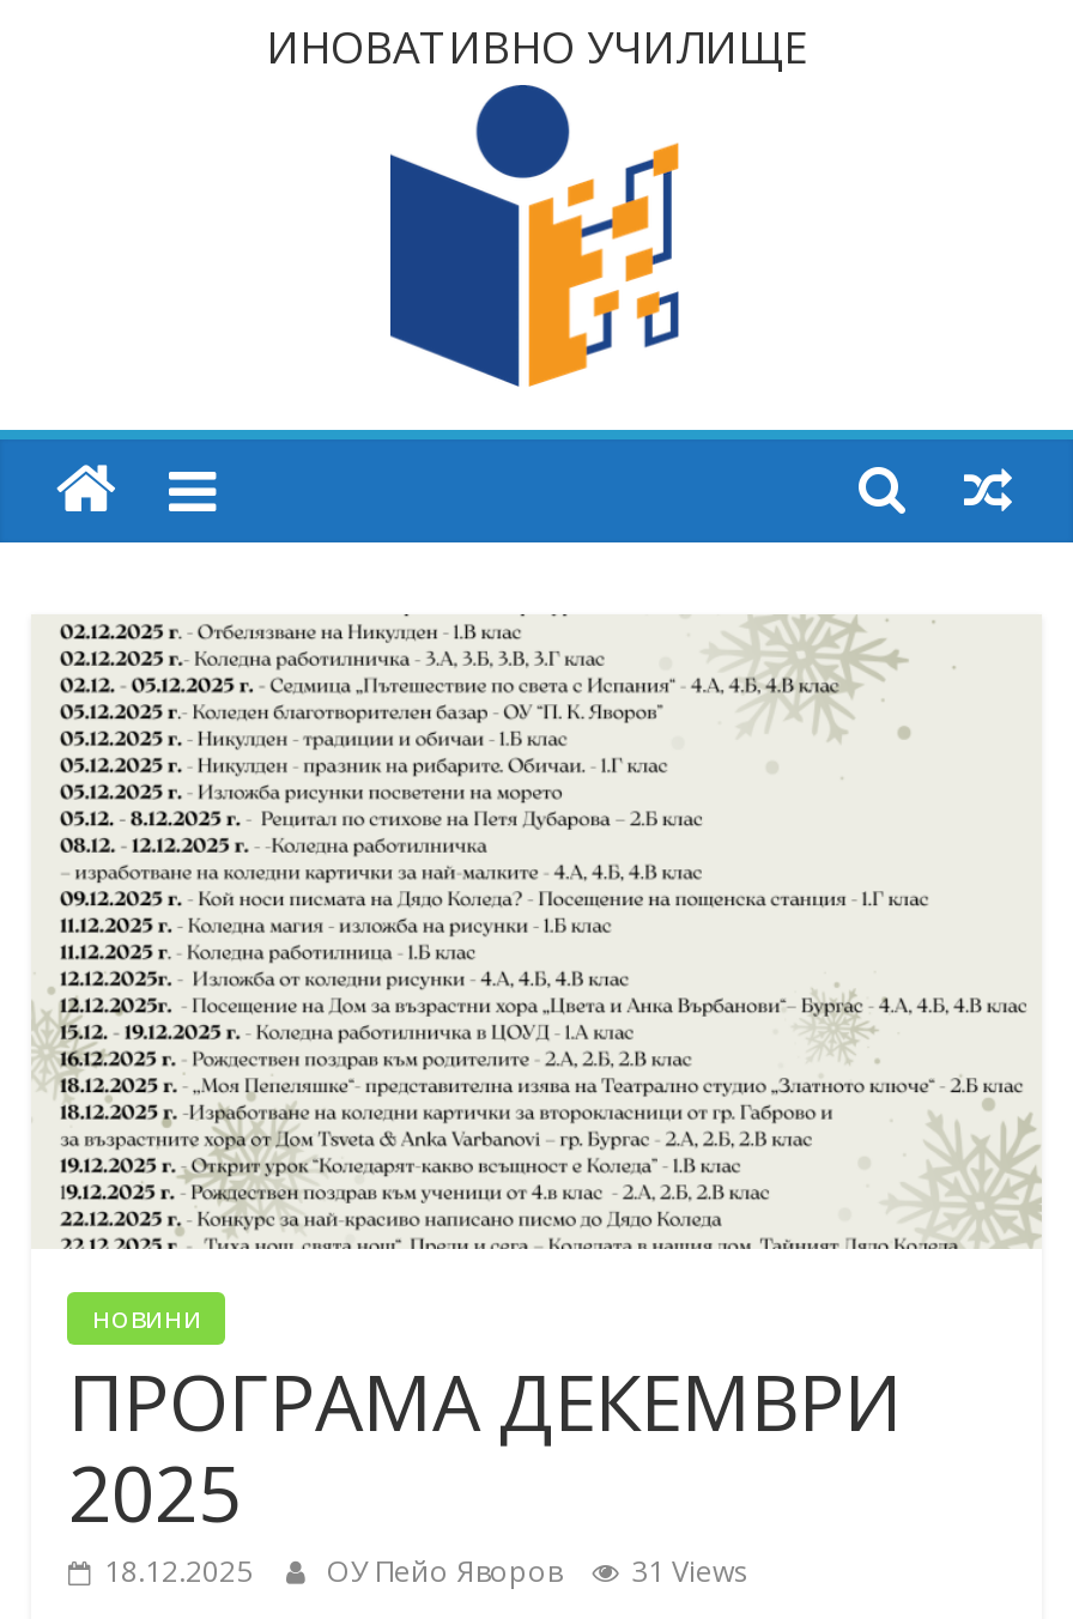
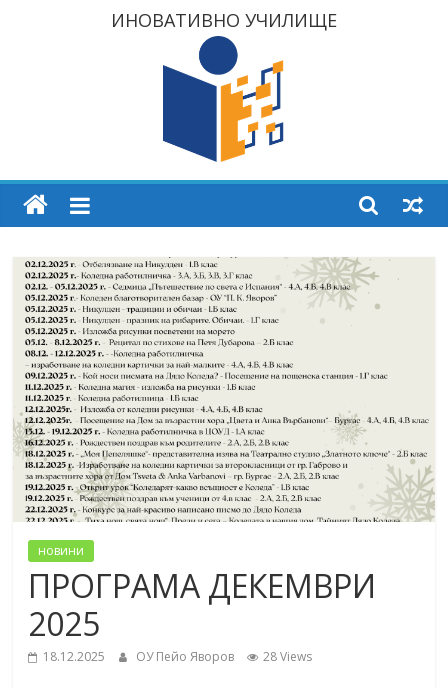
- 18.12.2025 ОУ Пейо Яворов 31 Views
+ 18.12.2025 ОУ Пейо Яворов 28 Views
